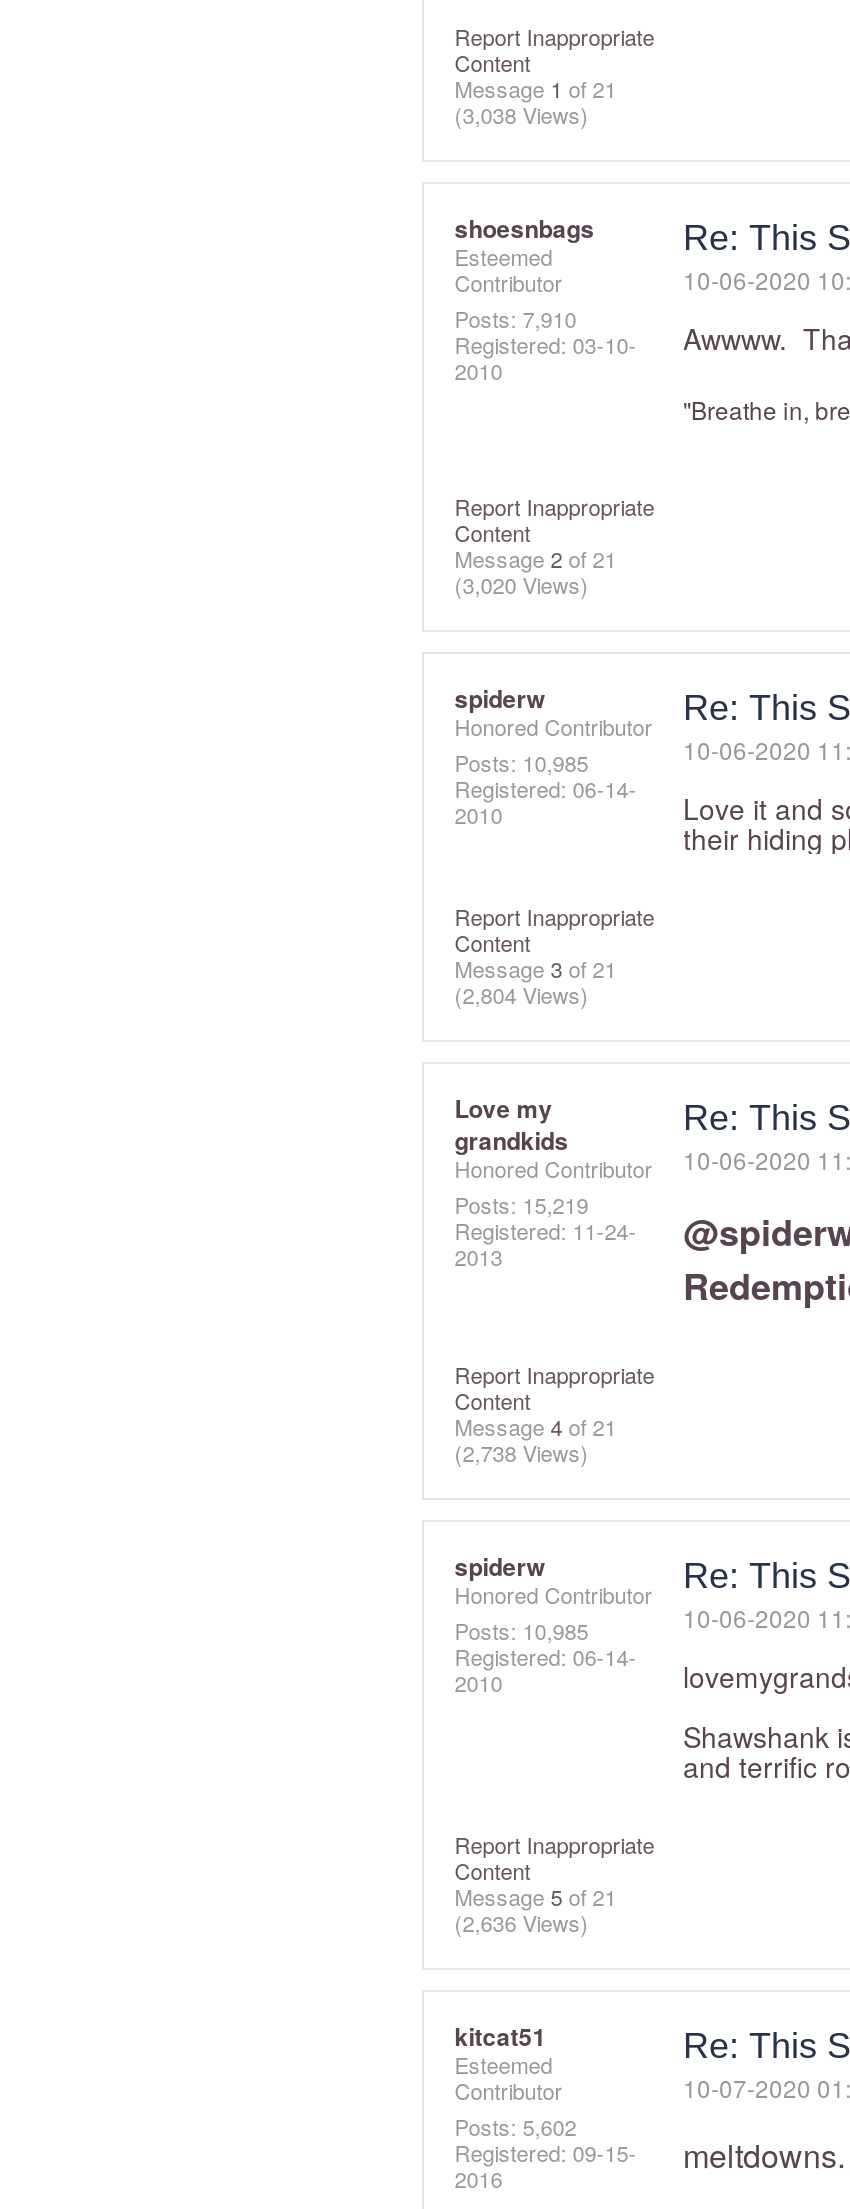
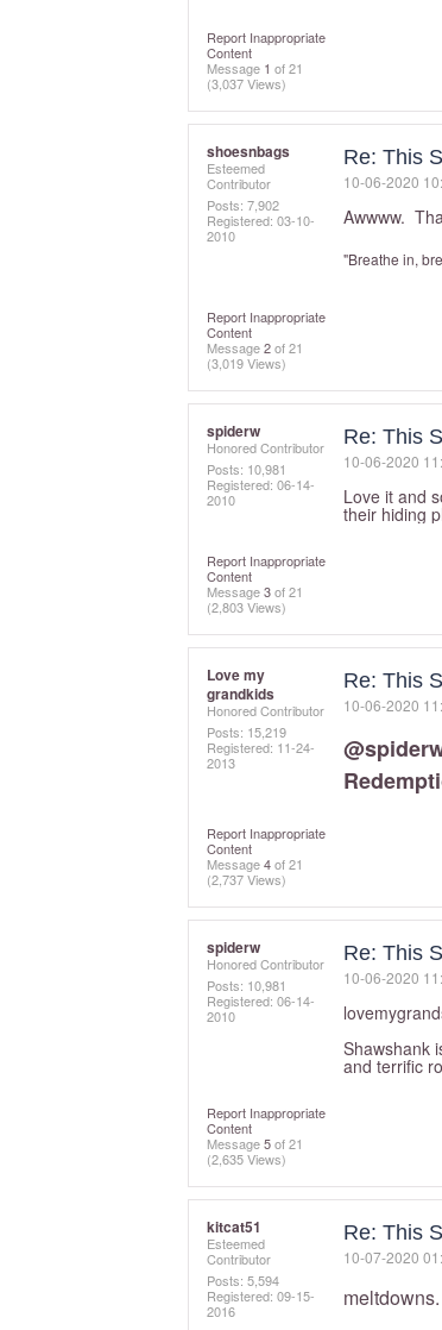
- (3,038 Views)
+ (3,037 Views)

- Posts: 7,910
+ Posts: 7,902

- (3,020 Views)
+ (3,019 Views)

- Posts: 10,985
+ Posts: 10,981

- (2,804 Views)
+ (2,803 Views)

- (2,738 Views)
+ (2,737 Views)

- Posts: 10,985
+ Posts: 10,981

- (2,636 Views)
+ (2,635 Views)

- Posts: 5,602
+ Posts: 5,594
